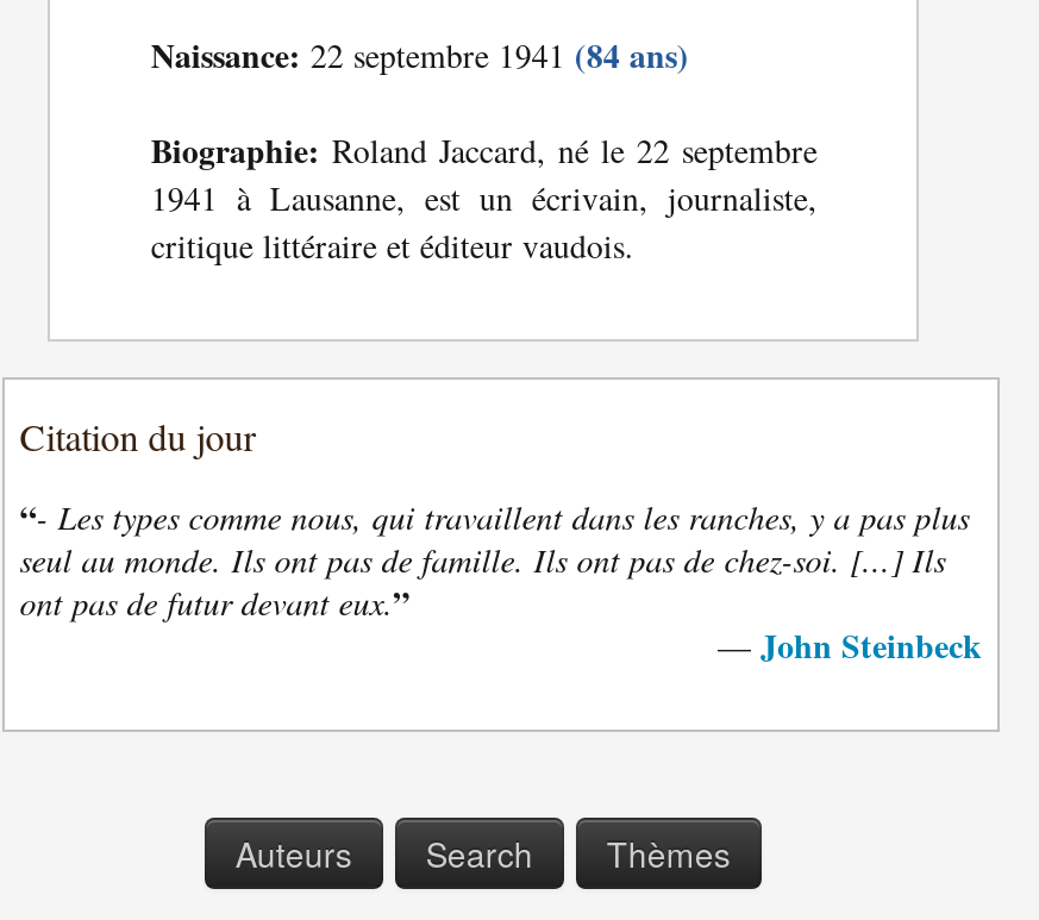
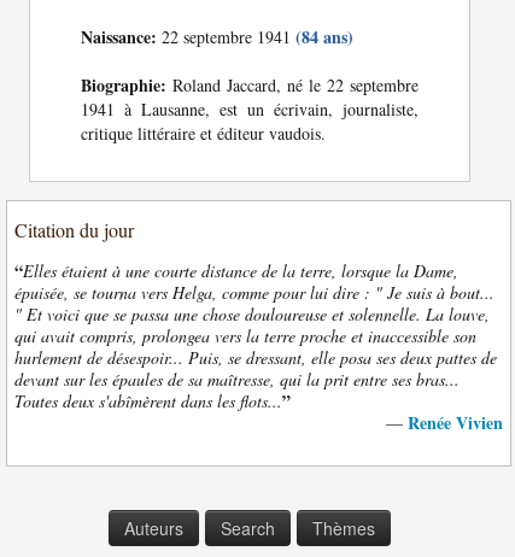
- “- Les types comme nous, qui travaillent dans les ranches, y a pas plus
- seul au monde. Ils ont pas de famille. Ils ont pas de chez-soi. [...] Ils
- ont pas de futur devant eux.”
- — John Steinbeck
+ “Elles étaient à une courte distance de la terre, lorsque la Dame,
+ épuisée, se tourna vers Helga, comme pour lui dire : " Je suis à bout...
+ " Et voici que se passa une chose douloureuse et solennelle. La louve,
+ qui avait compris, prolongea vers la terre proche et inaccessible son
+ hurlement de désespoir... Puis, se dressant, elle posa ses deux pattes de
+ devant sur les épaules de sa maîtresse, qui la prit entre ses bras...
+ Toutes deux s'abîmèrent dans les flots...”
+ — Renée Vivien
